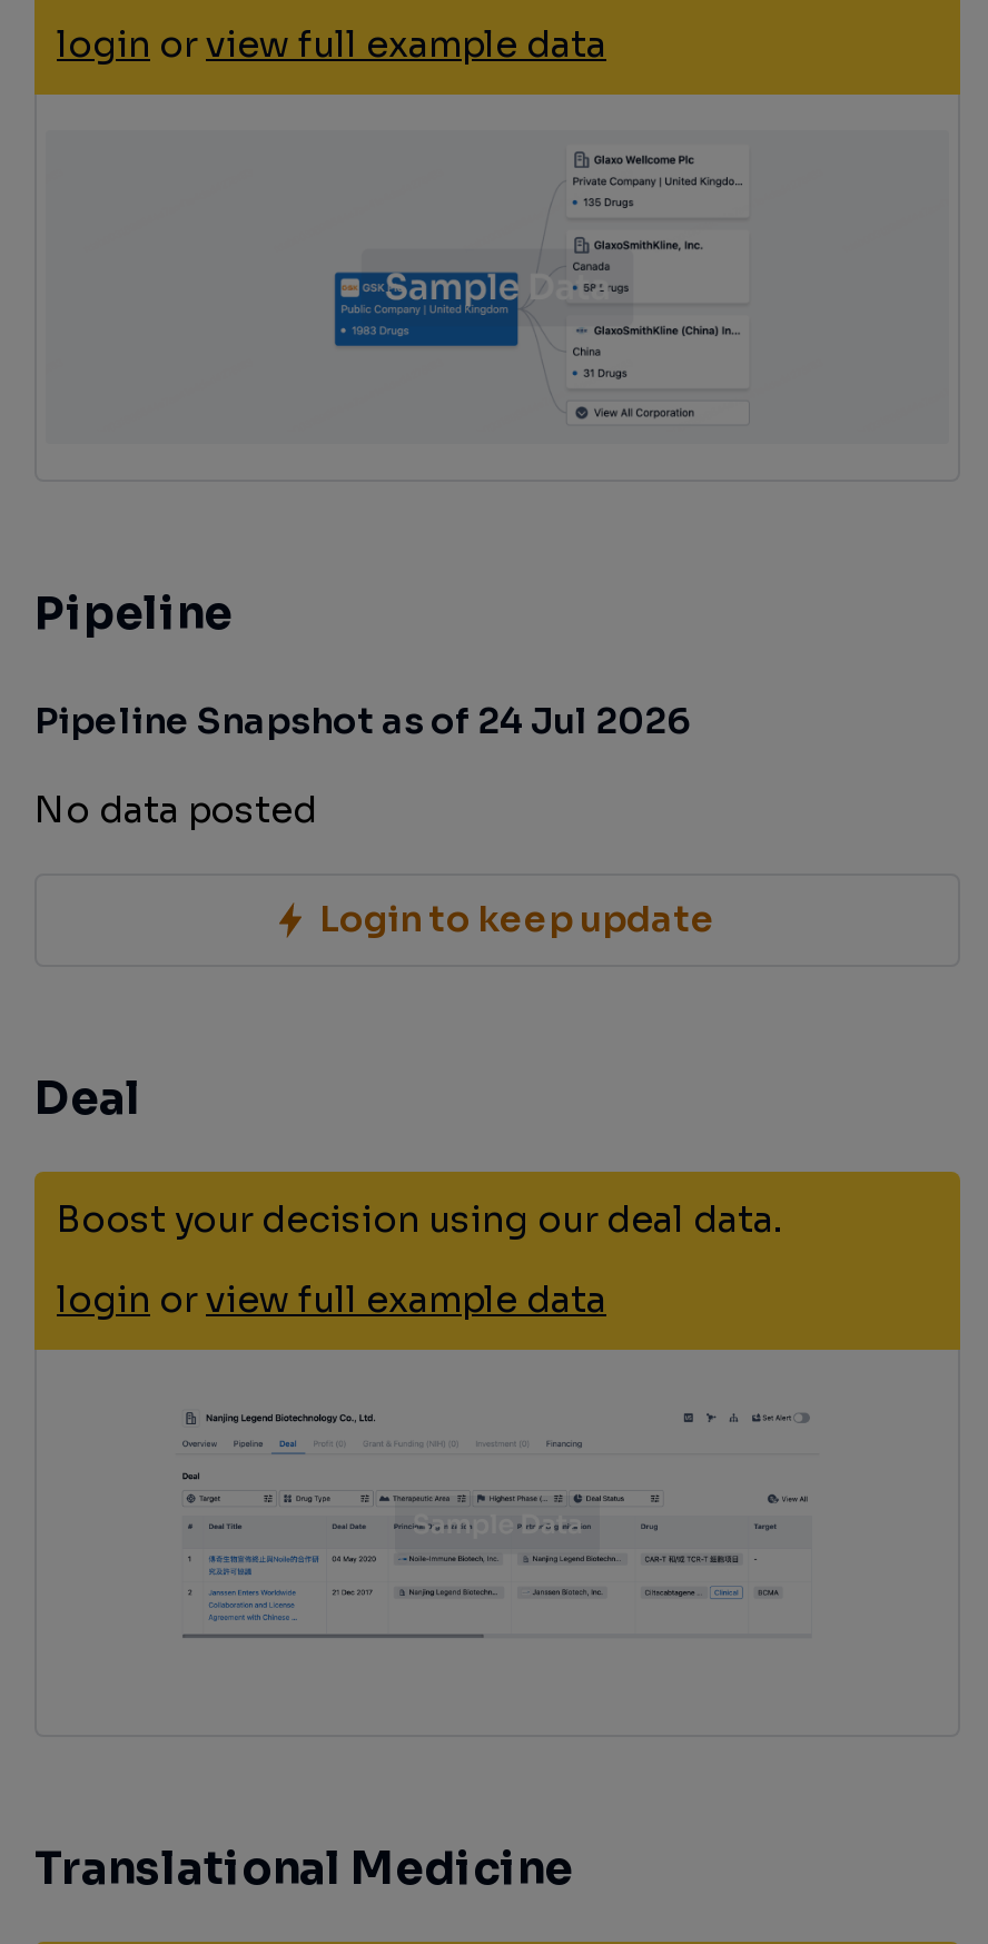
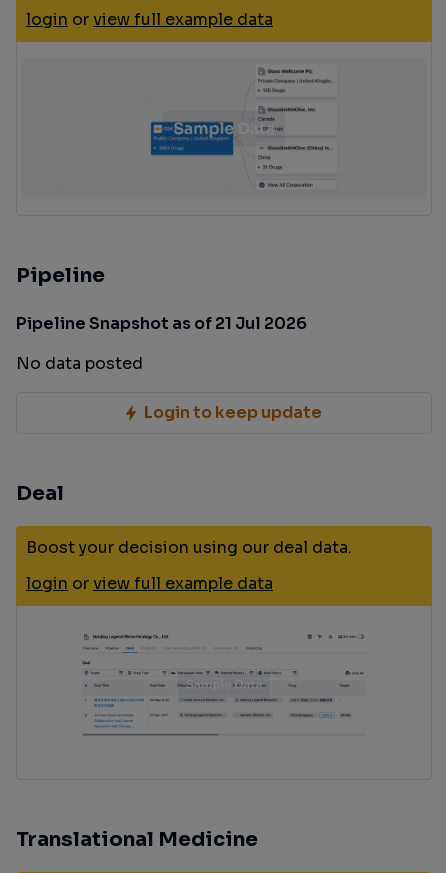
- Pipeline Snapshot as of 24 Jul 2026
+ Pipeline Snapshot as of 21 Jul 2026
